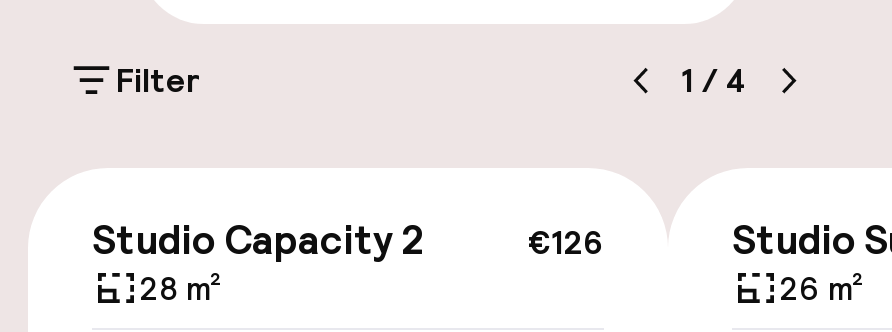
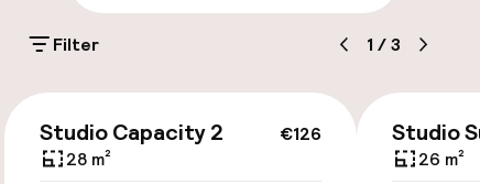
- 1 / 4
+ 1 / 3
